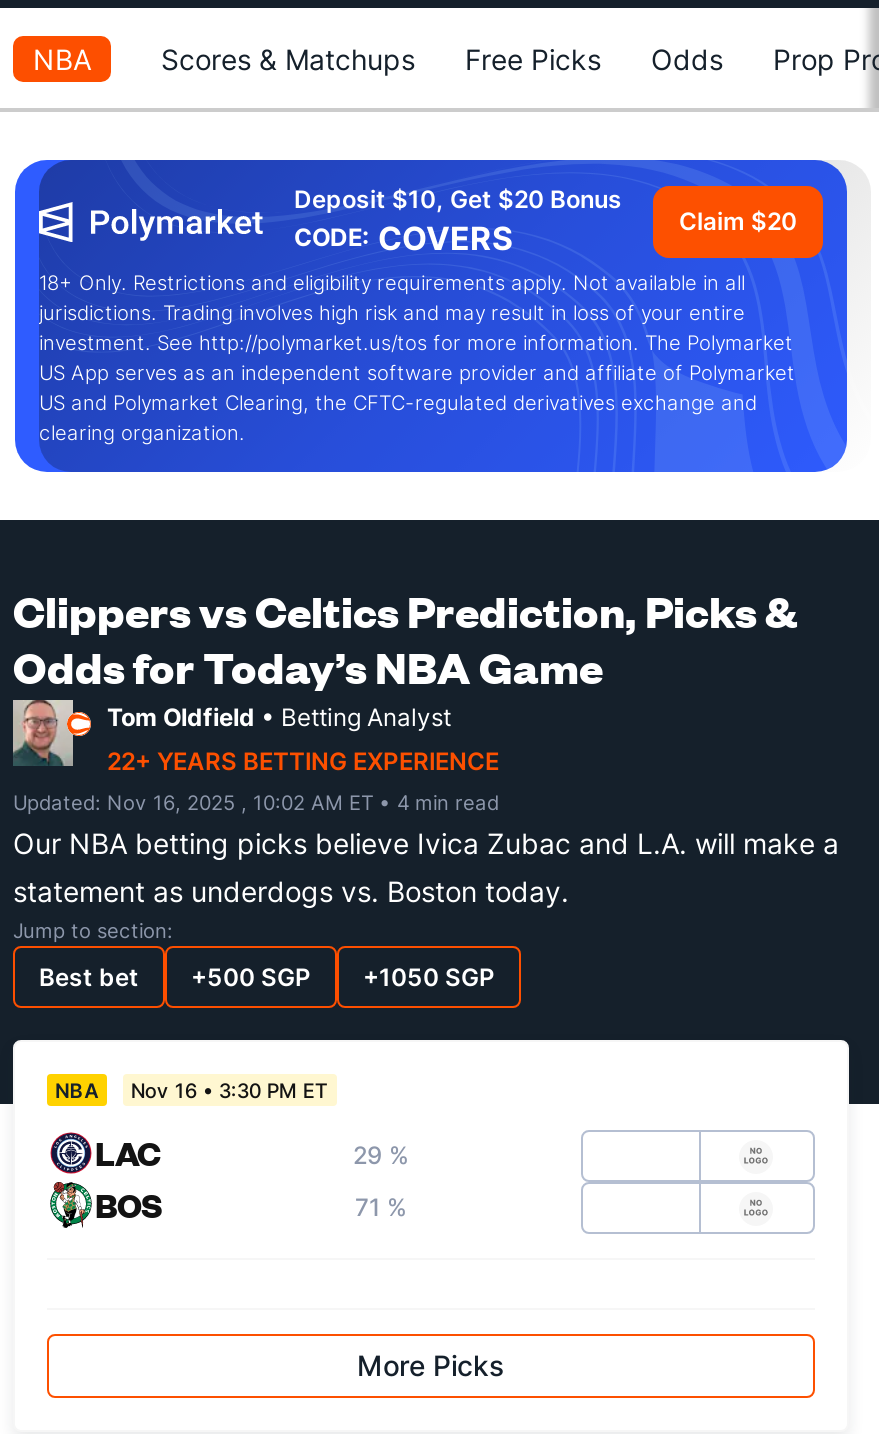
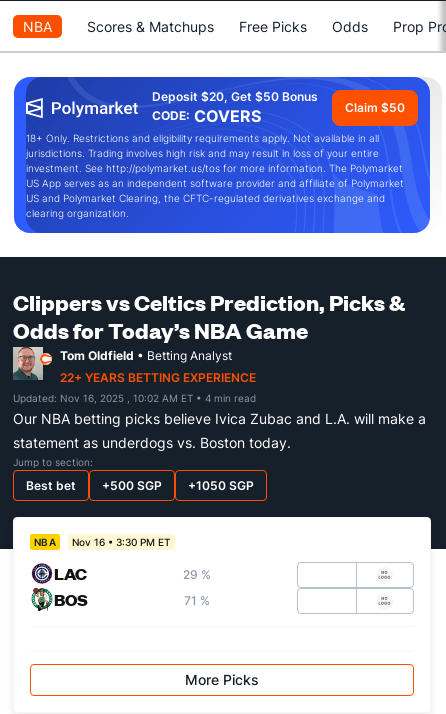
- Deposit $10, Get $20 Bonus
+ Deposit $20, Get $50 Bonus

- Claim $20
+ Claim $50
